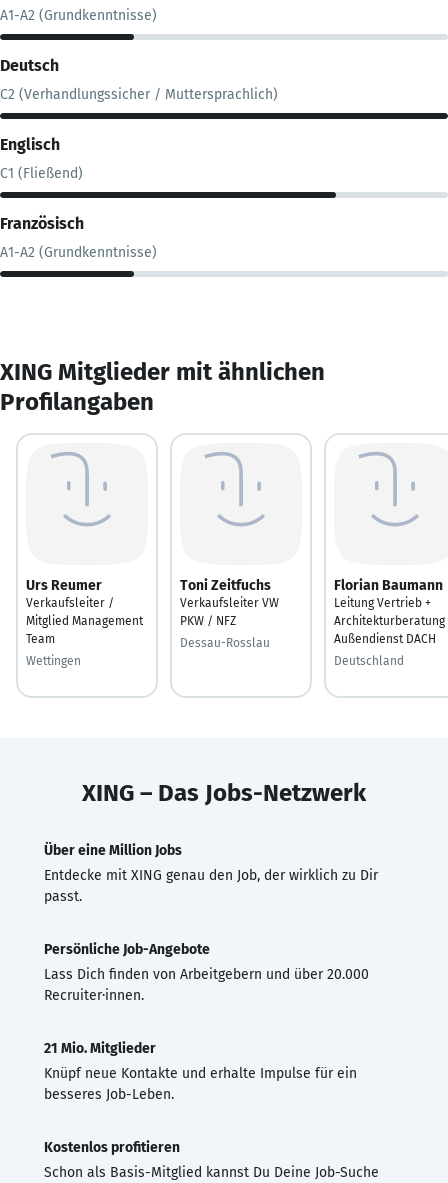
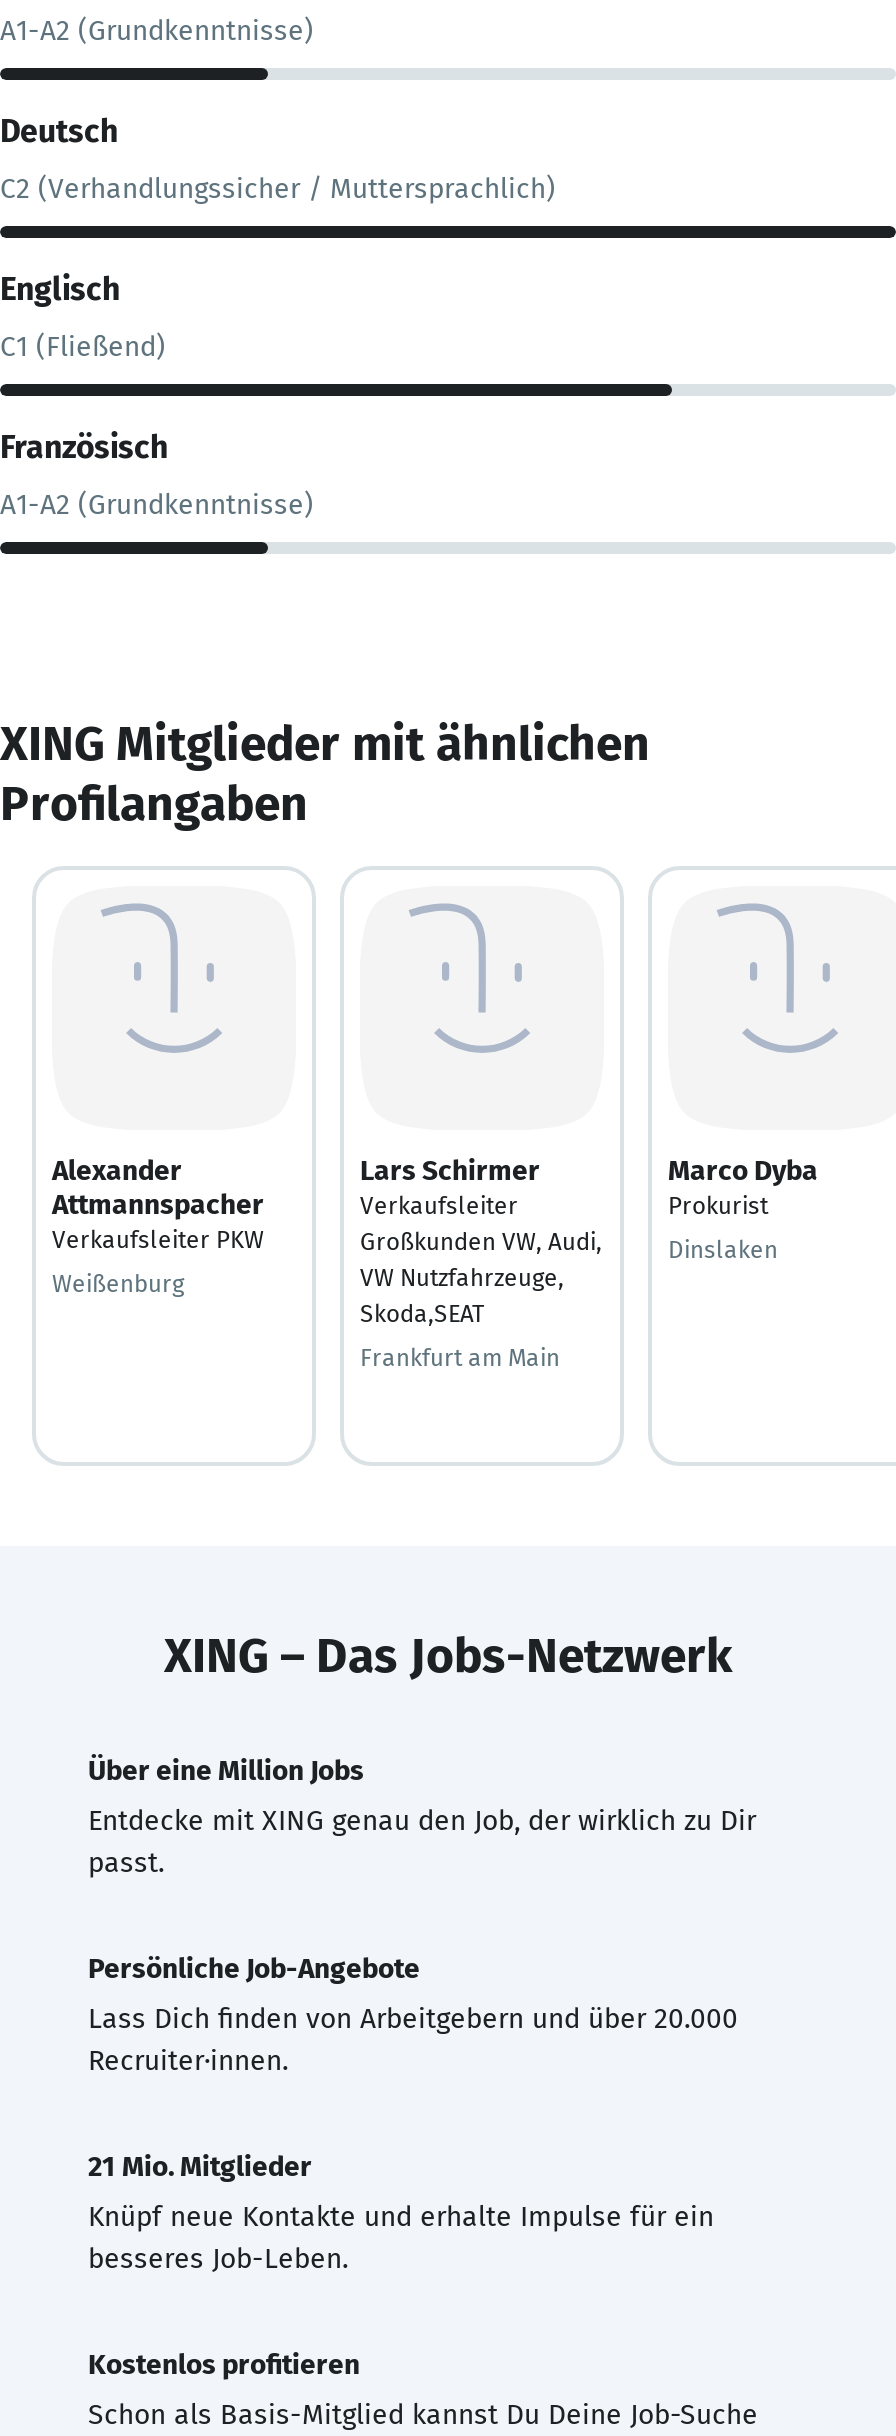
- Urs Reumer
- Verkaufsleiter /
- Mitglied Management
- Team
+ Alexander
+ Attmannspacher
+ Verkaufsleiter PKW

- Toni Zeitfuchs
- Verkaufsleiter VW
- PKW / NFZ
+ Lars Schirmer
+ Verkaufsleiter
+ Großkunden VW, Audi,
+ VW Nutzfahrzeuge,
+ Skoda,SEAT

- Florian Baumann
- Leitung Vertrieb +
- Architekturberatung
- Außendienst DACH
+ Marco Dyba
+ Prokurist

- Dessau-Rosslau
+ Frankfurt am Main

- Wettingen
+ Weißenburg

- Deutschland
+ Dinslaken
